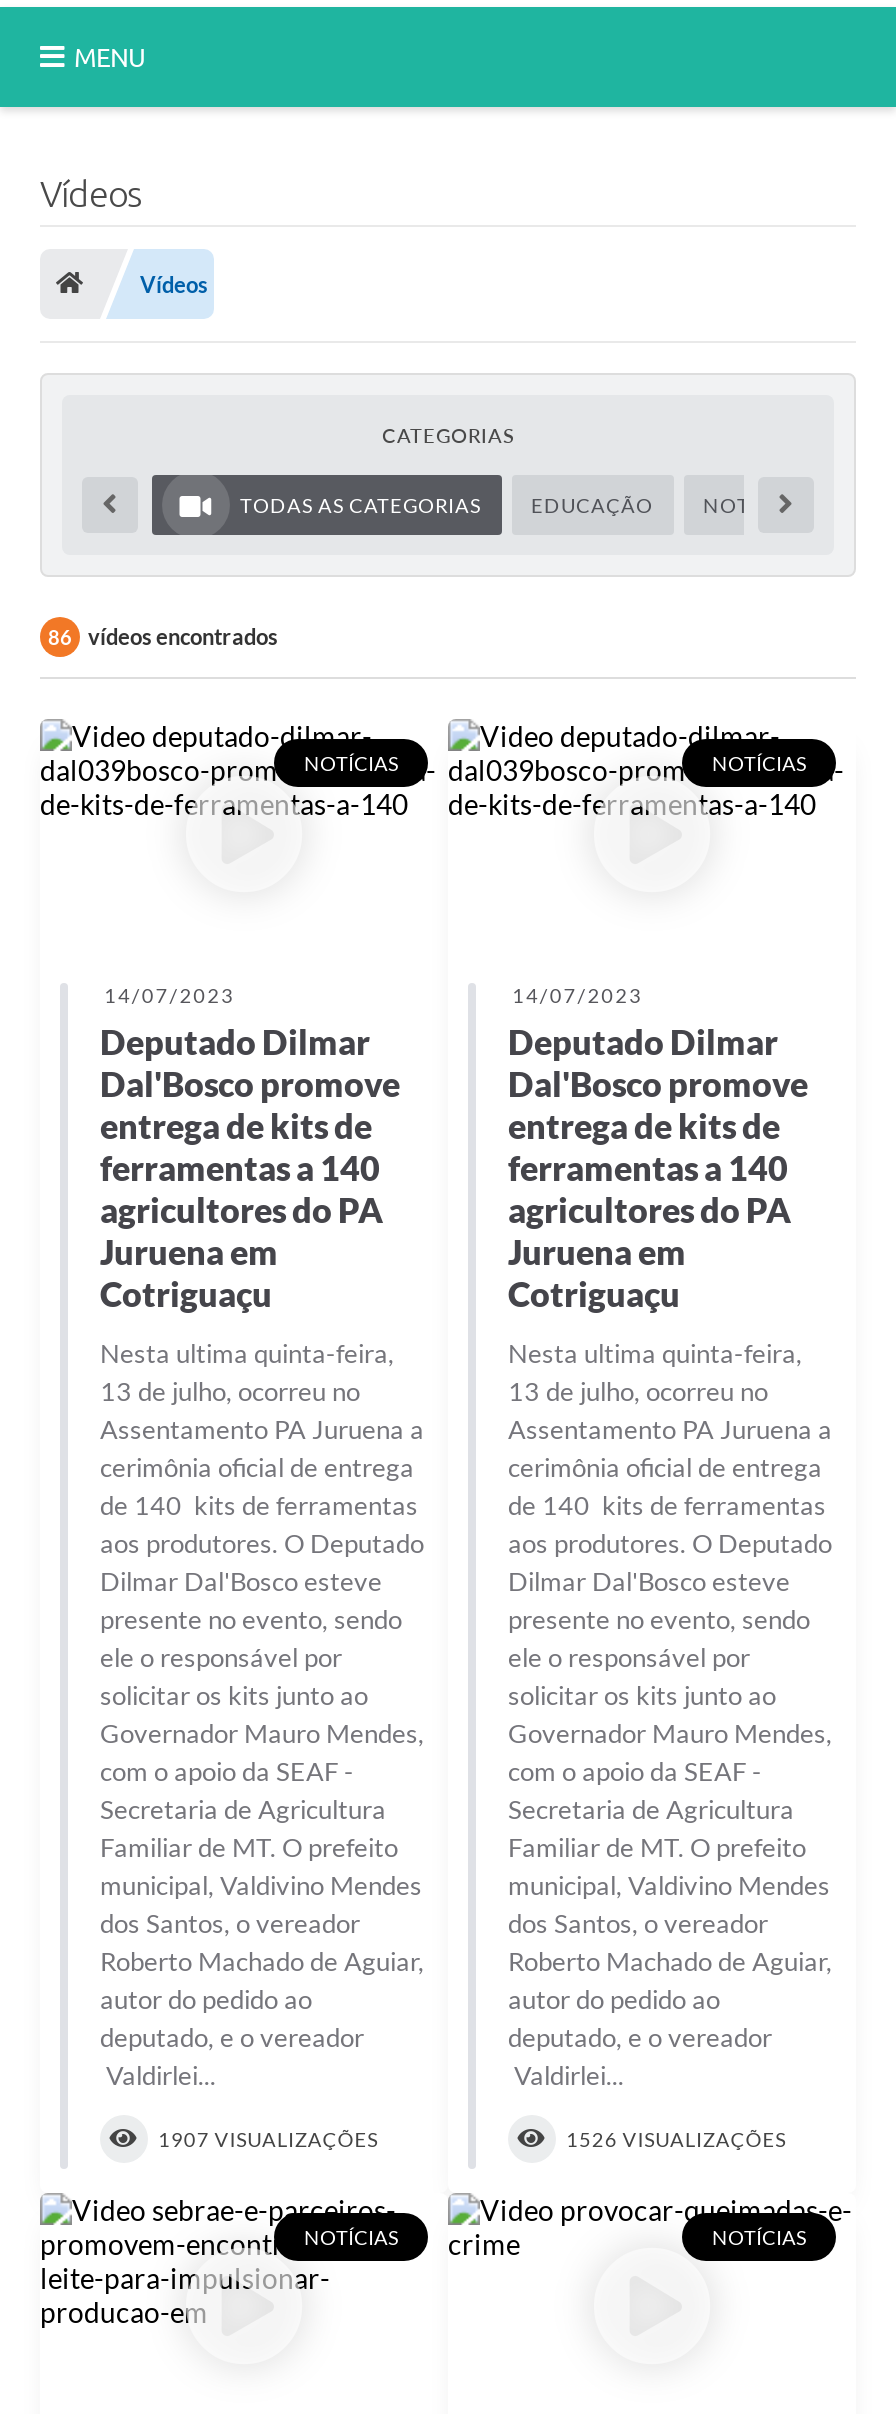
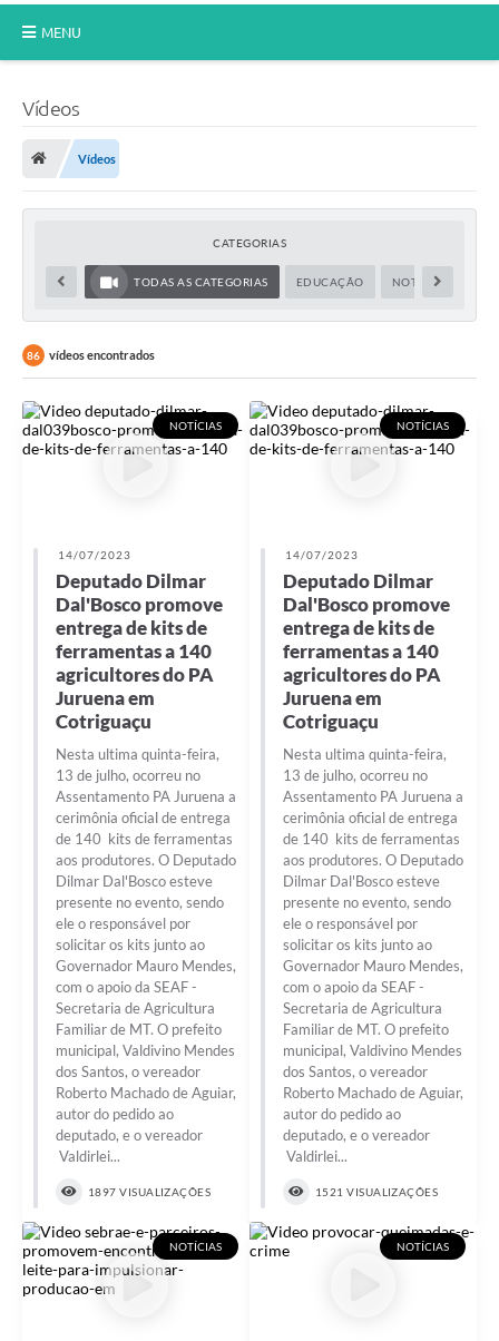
- 1907 VISUALIZAÇÕES
+ 1897 VISUALIZAÇÕES

- 1526 VISUALIZAÇÕES
+ 1521 VISUALIZAÇÕES
